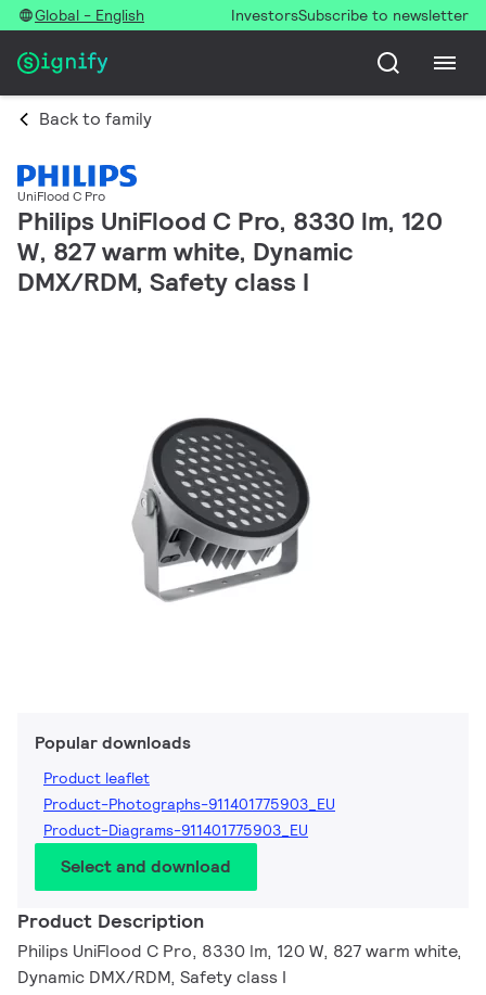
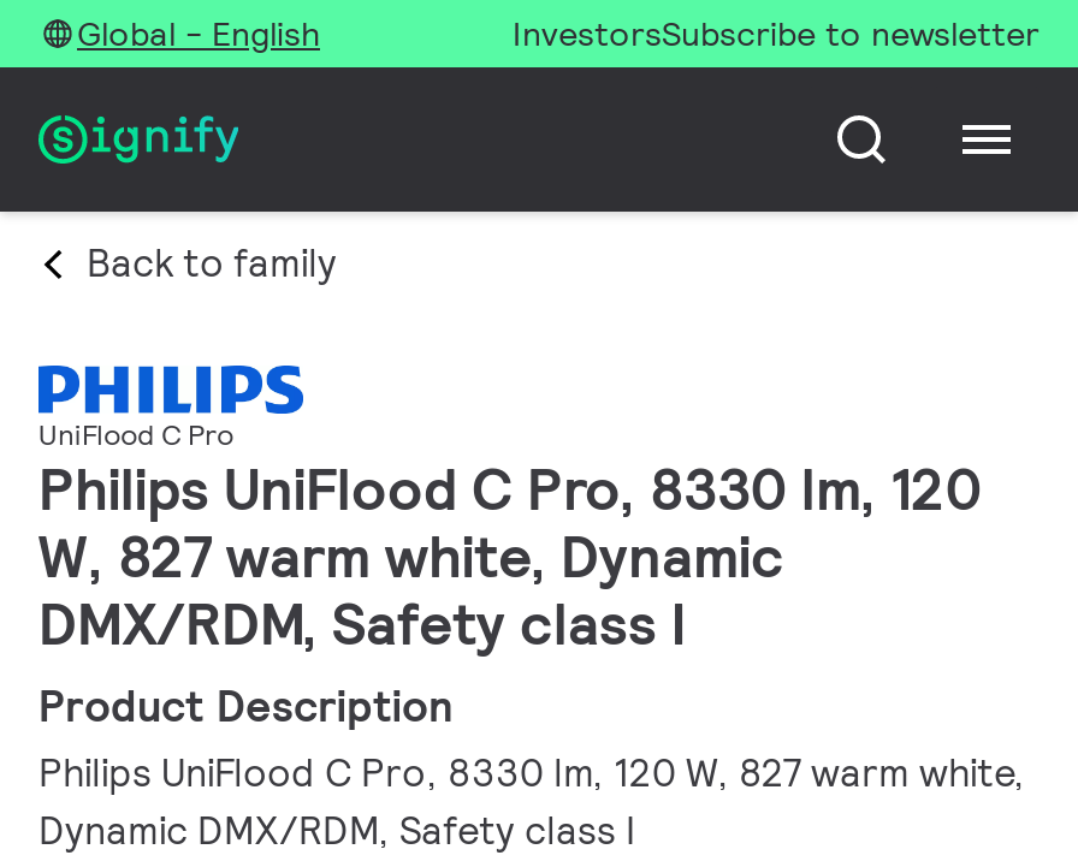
- [image]

- Popular downloads
- Product leaflet
- Product-Photographs-911401775903_EU
- Product-Diagrams-911401775903_EU
- Select and download
